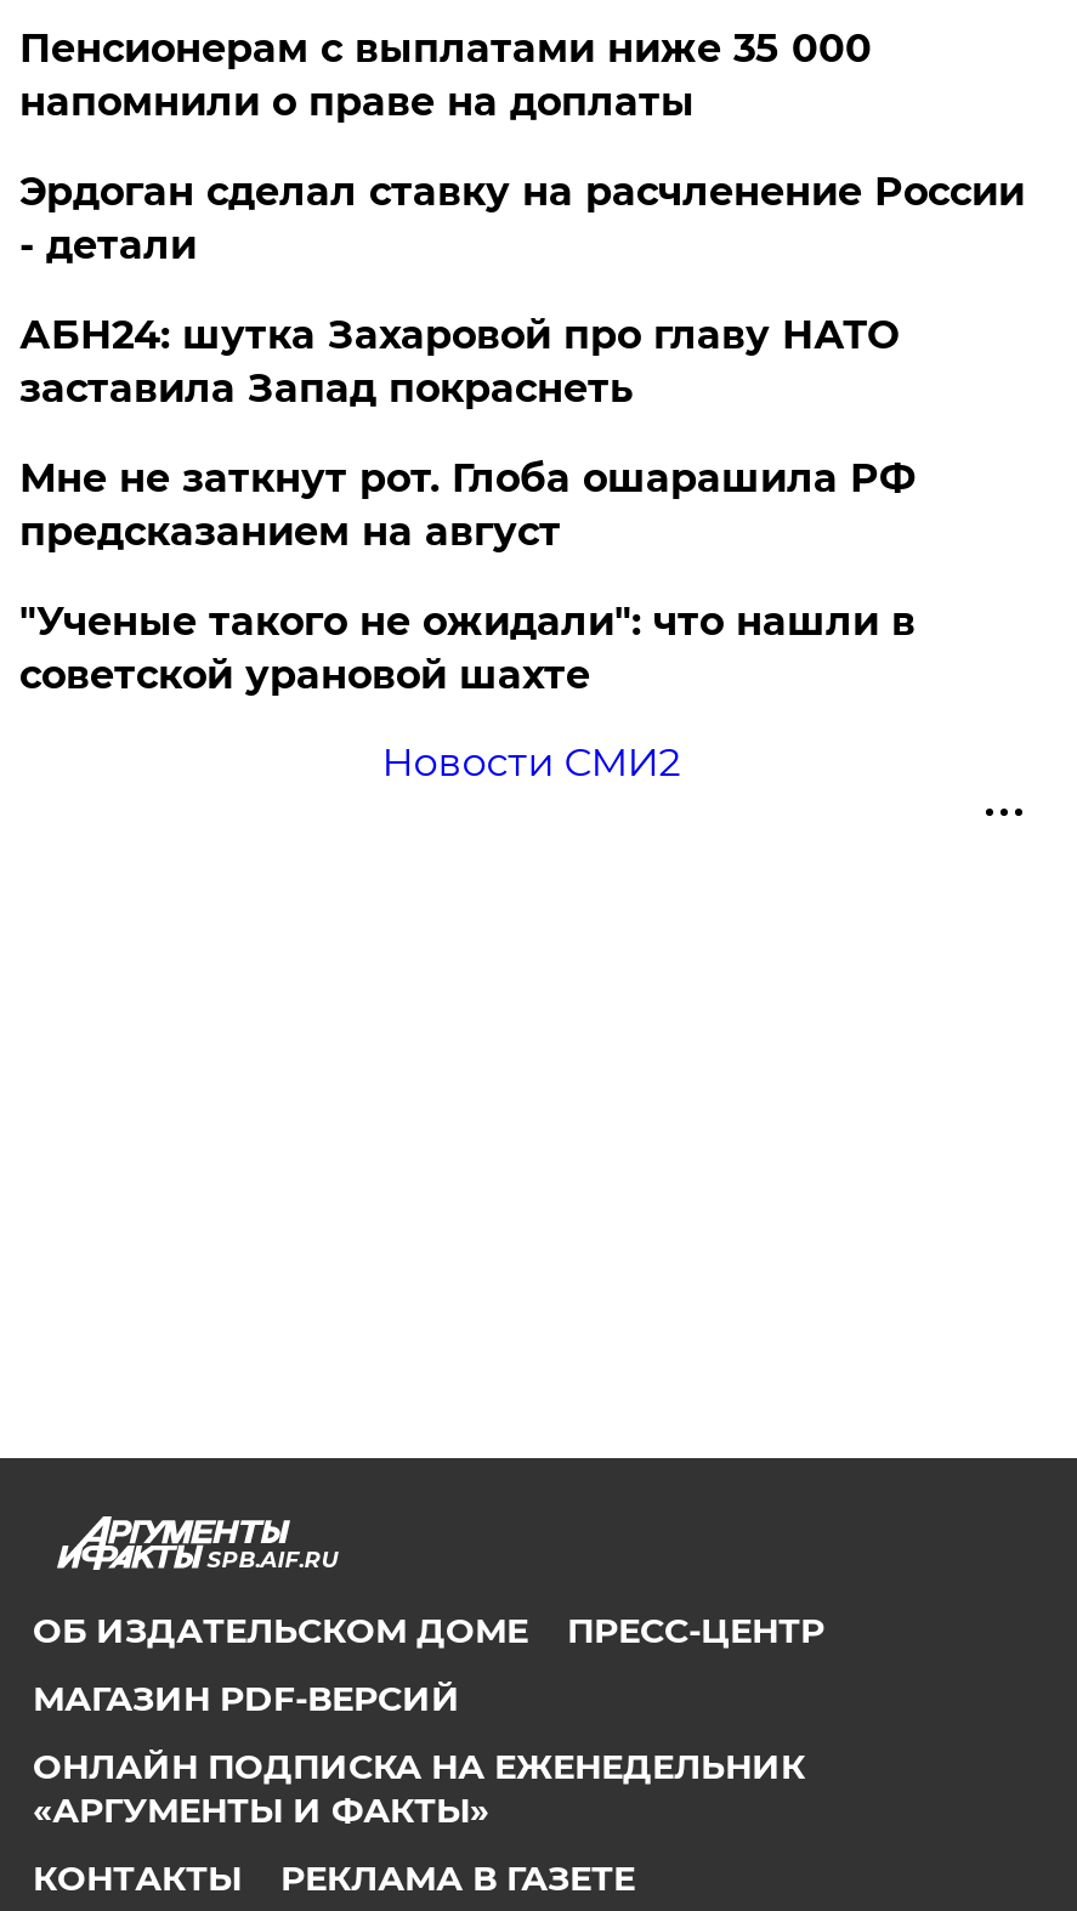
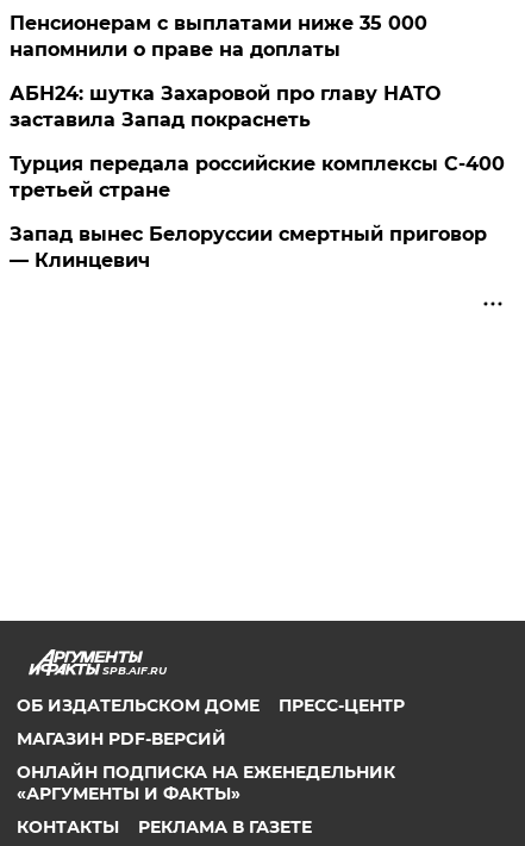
- Эрдоган сделал ставку на расчленение России
- - детали

- Мне не заткнут рот. Глоба ошарашила РФ
- предсказанием на август
- "Ученые такого не ожидали": что нашли в
- советской урановой шахте
- Новости СМИ2
+ Турция передала российские комплексы С-400
+ третьей стране
+ Запад вынес Белоруссии смертный приговор
+ — Клинцевич
